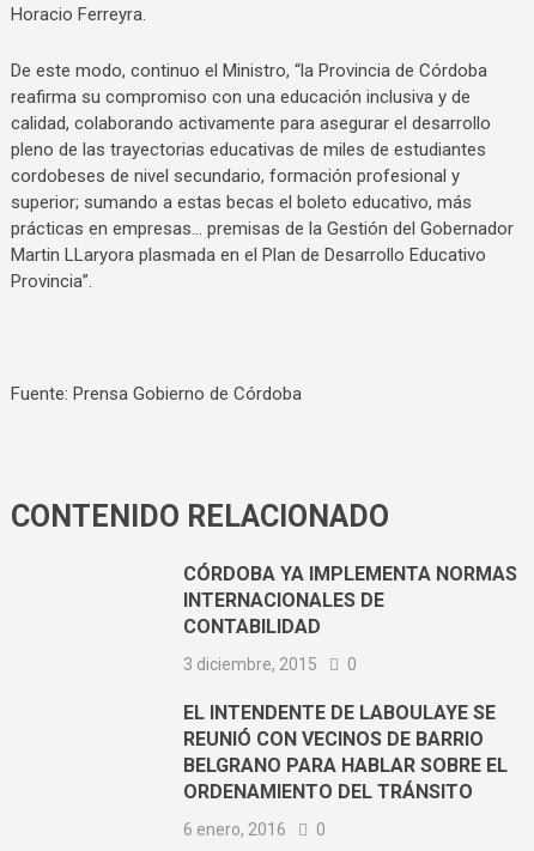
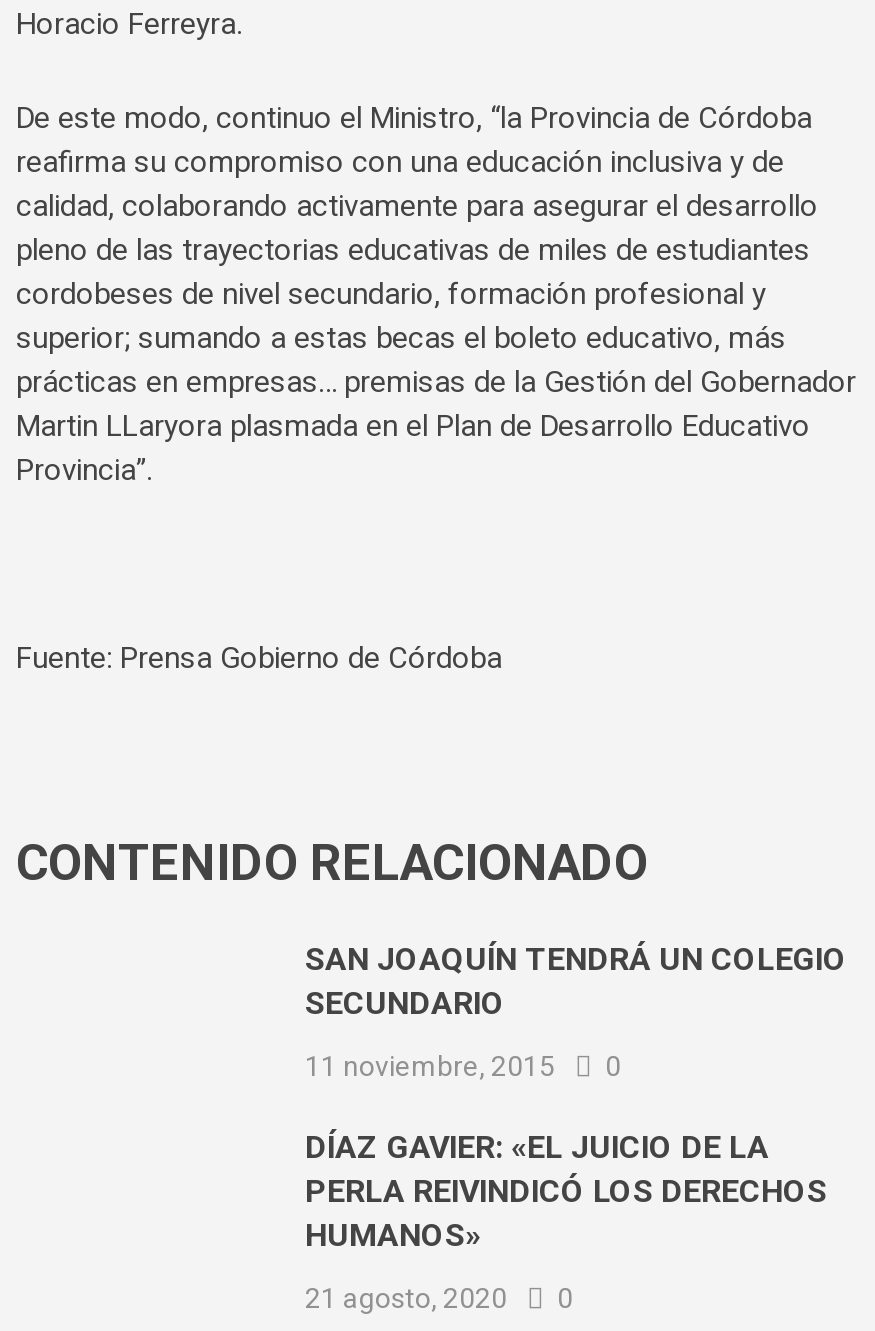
- CÓRDOBA YA IMPLEMENTA NORMAS
- INTERNACIONALES DE
- CONTABILIDAD
+ SAN JOAQUÍN TENDRÁ UN COLEGIO
+ SECUNDARIO

- 3 diciembre, 2015 0
+ 11 noviembre, 2015 0

- EL INTENDENTE DE LABOULAYE SE
- REUNIÓ CON VECINOS DE BARRIO
- BELGRANO PARA HABLAR SOBRE EL
- ORDENAMIENTO DEL TRÁNSITO
+ DÍAZ GAVIER: «EL JUICIO DE LA
+ PERLA REIVINDICÓ LOS DERECHOS
+ HUMANOS»

- 6 enero, 2016 0
+ 21 agosto, 2020 0
